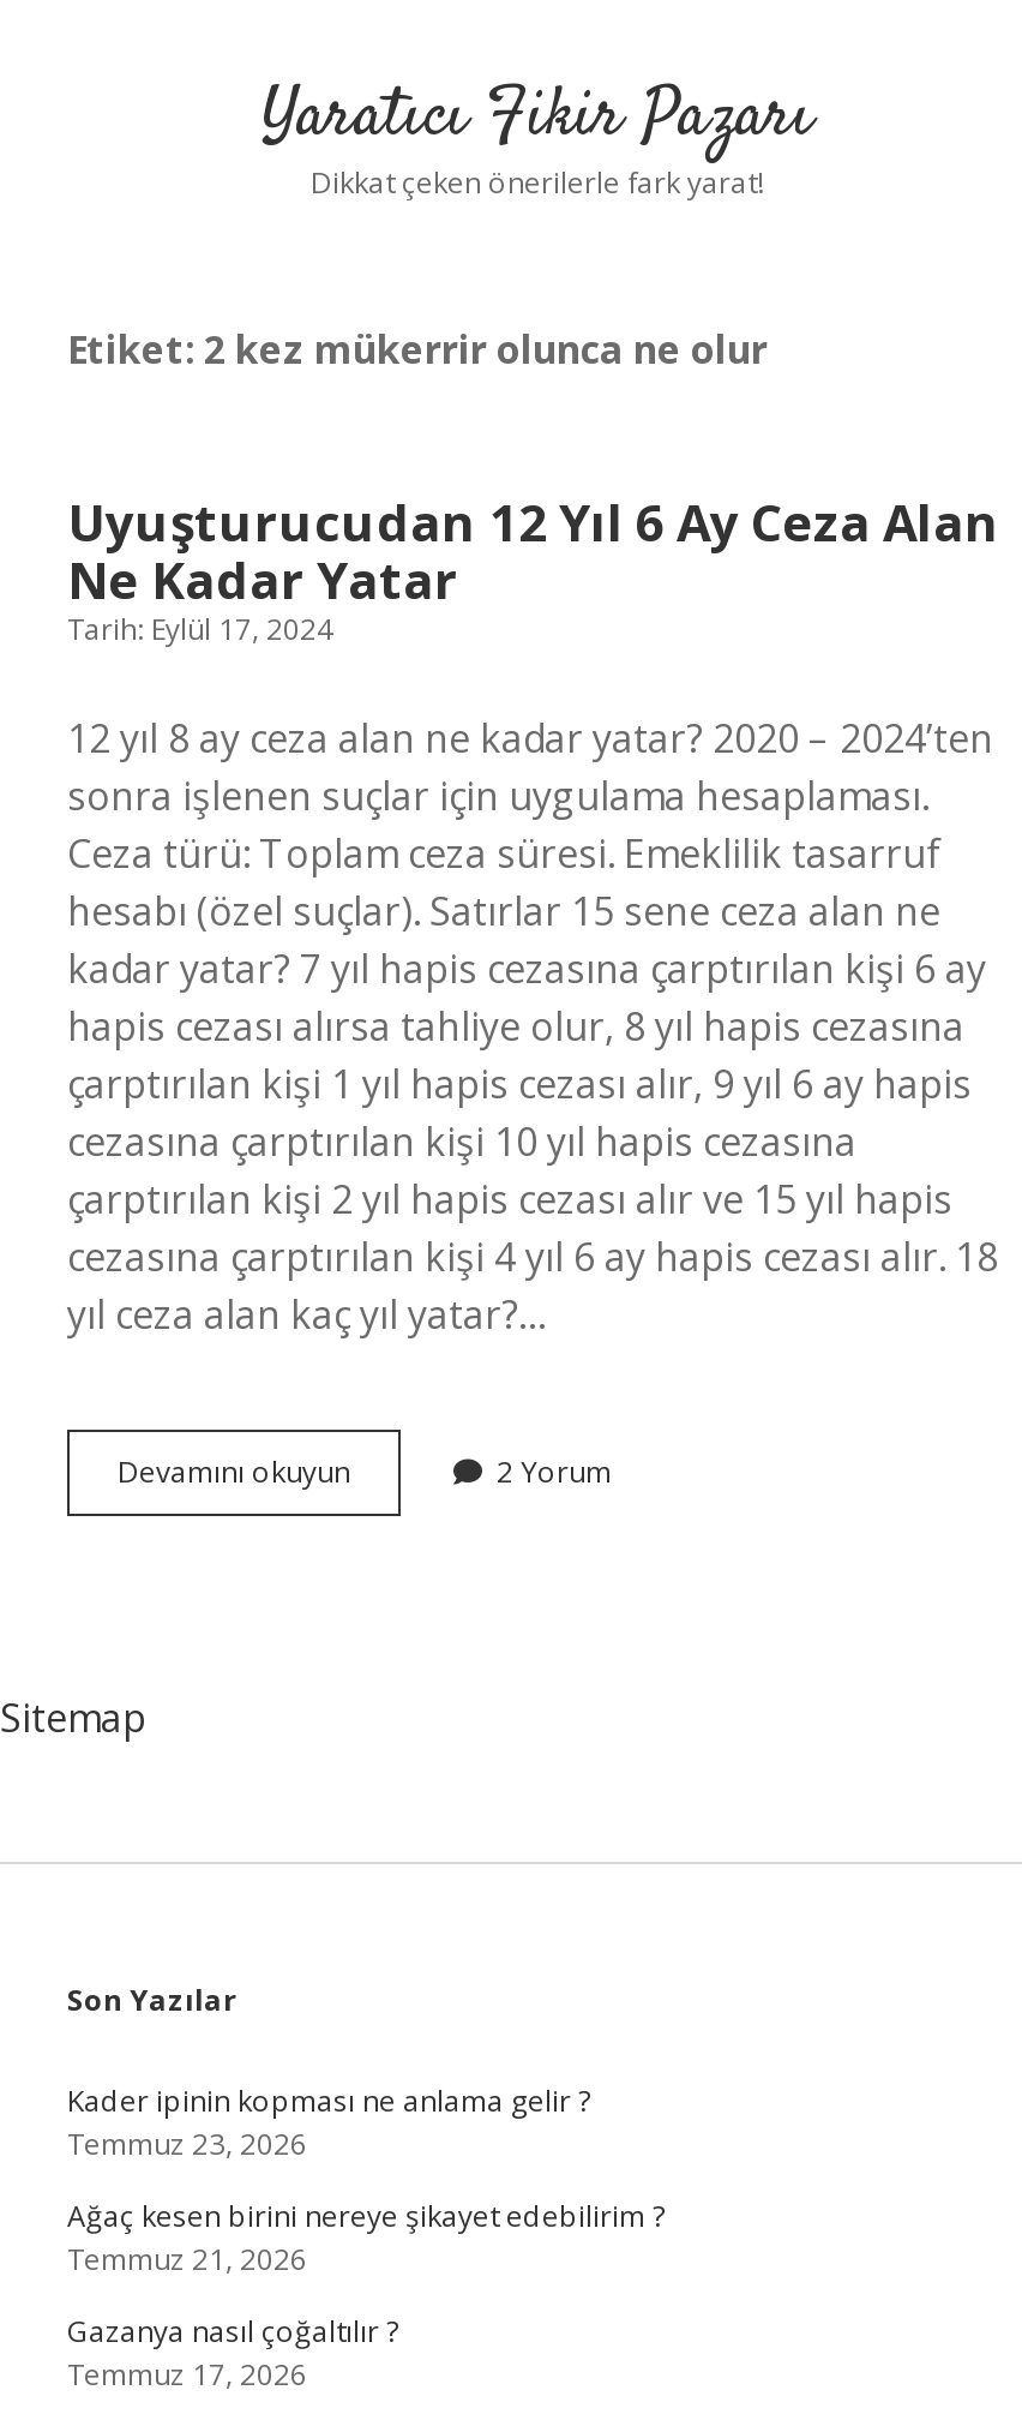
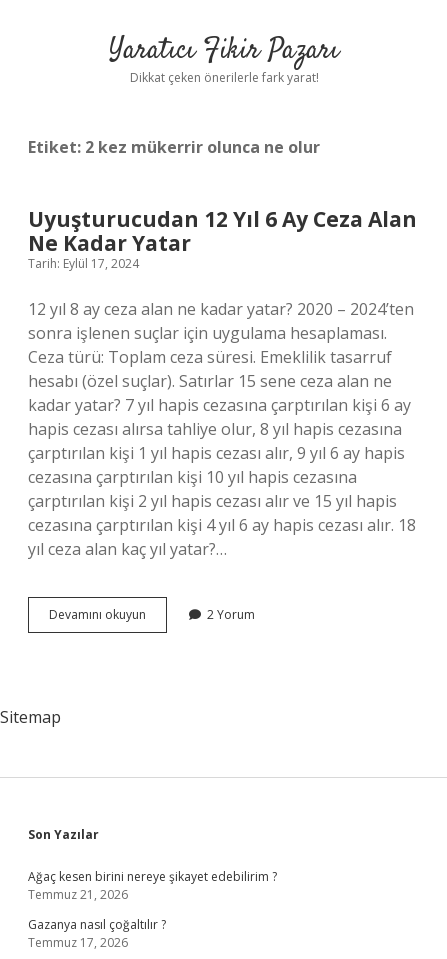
- Kader ipinin kopması ne anlama gelir ?
- Temmuz 23, 2026
